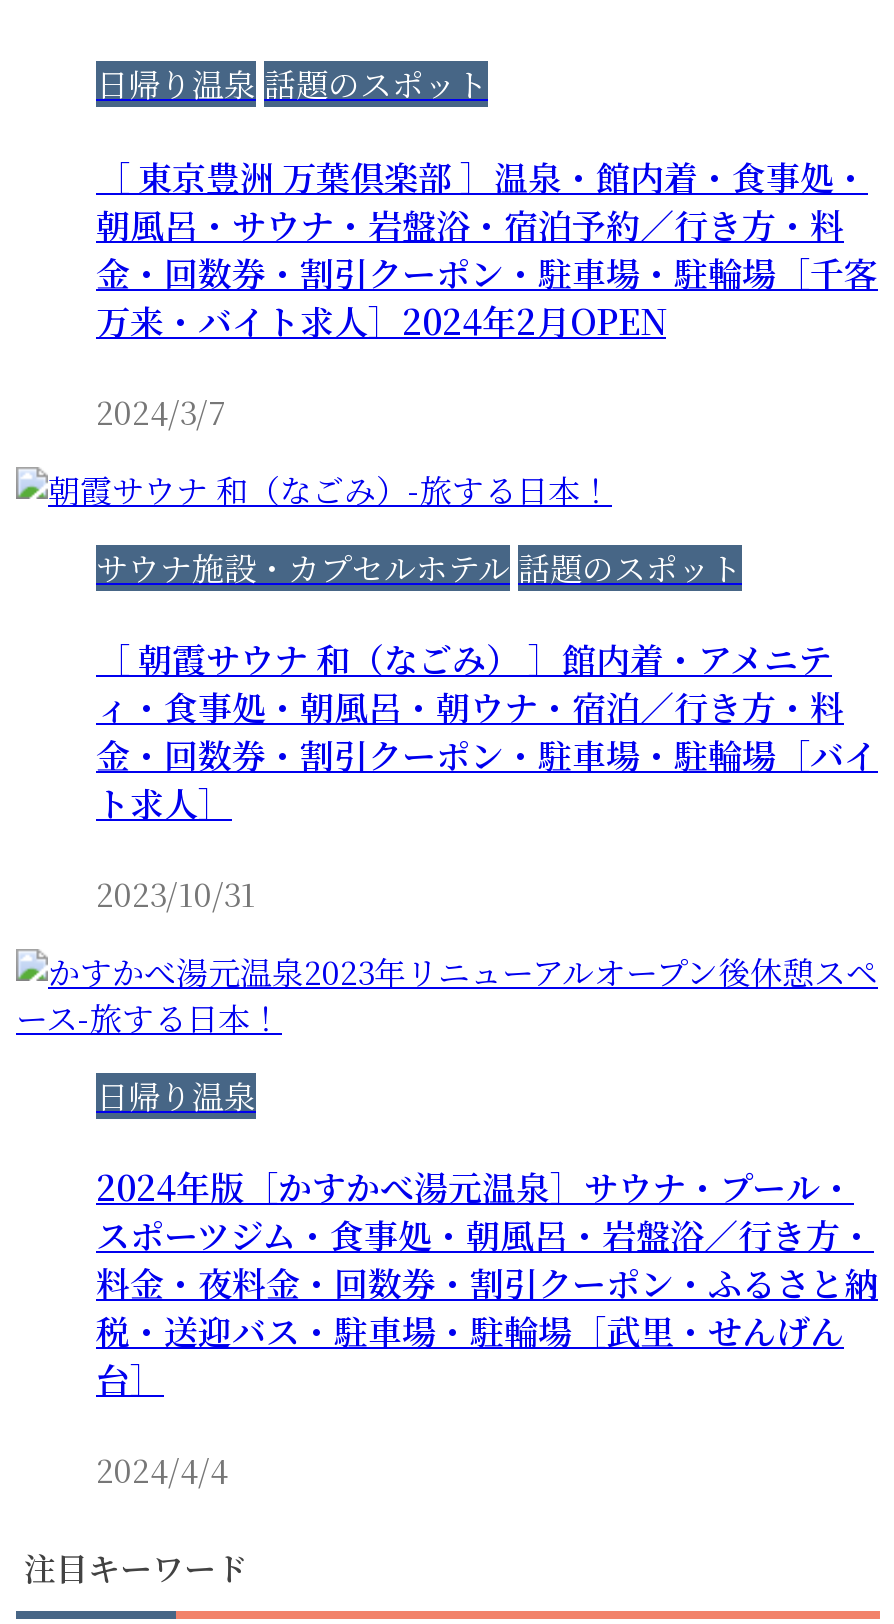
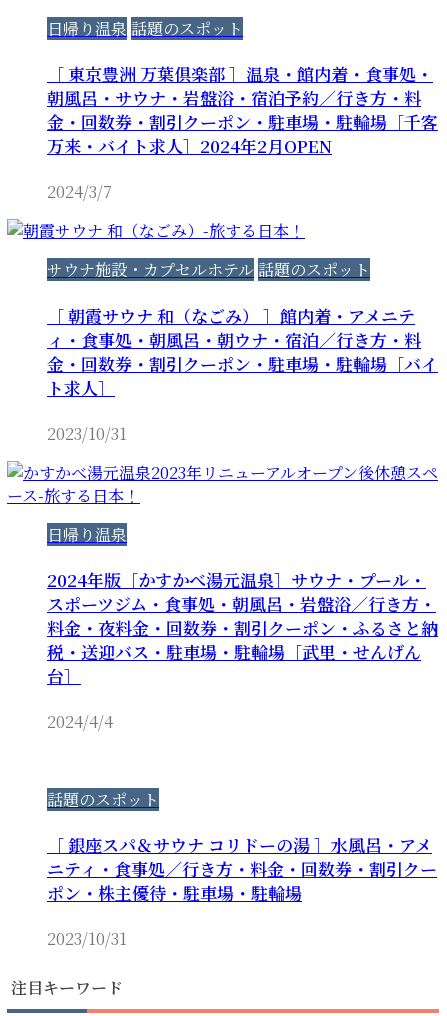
+ 話題のスポット
+ ［ 銀座スパ＆サウナ コリドーの湯 ］水風呂・アメ
+ ニティ・食事処／行き方・料金・回数券・割引クー
+ ポン・株主優待・駐車場・駐輪場
+ 2023/10/31
